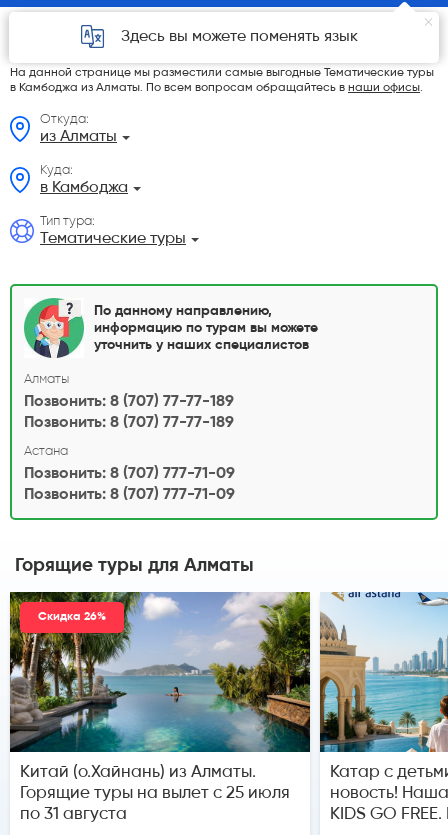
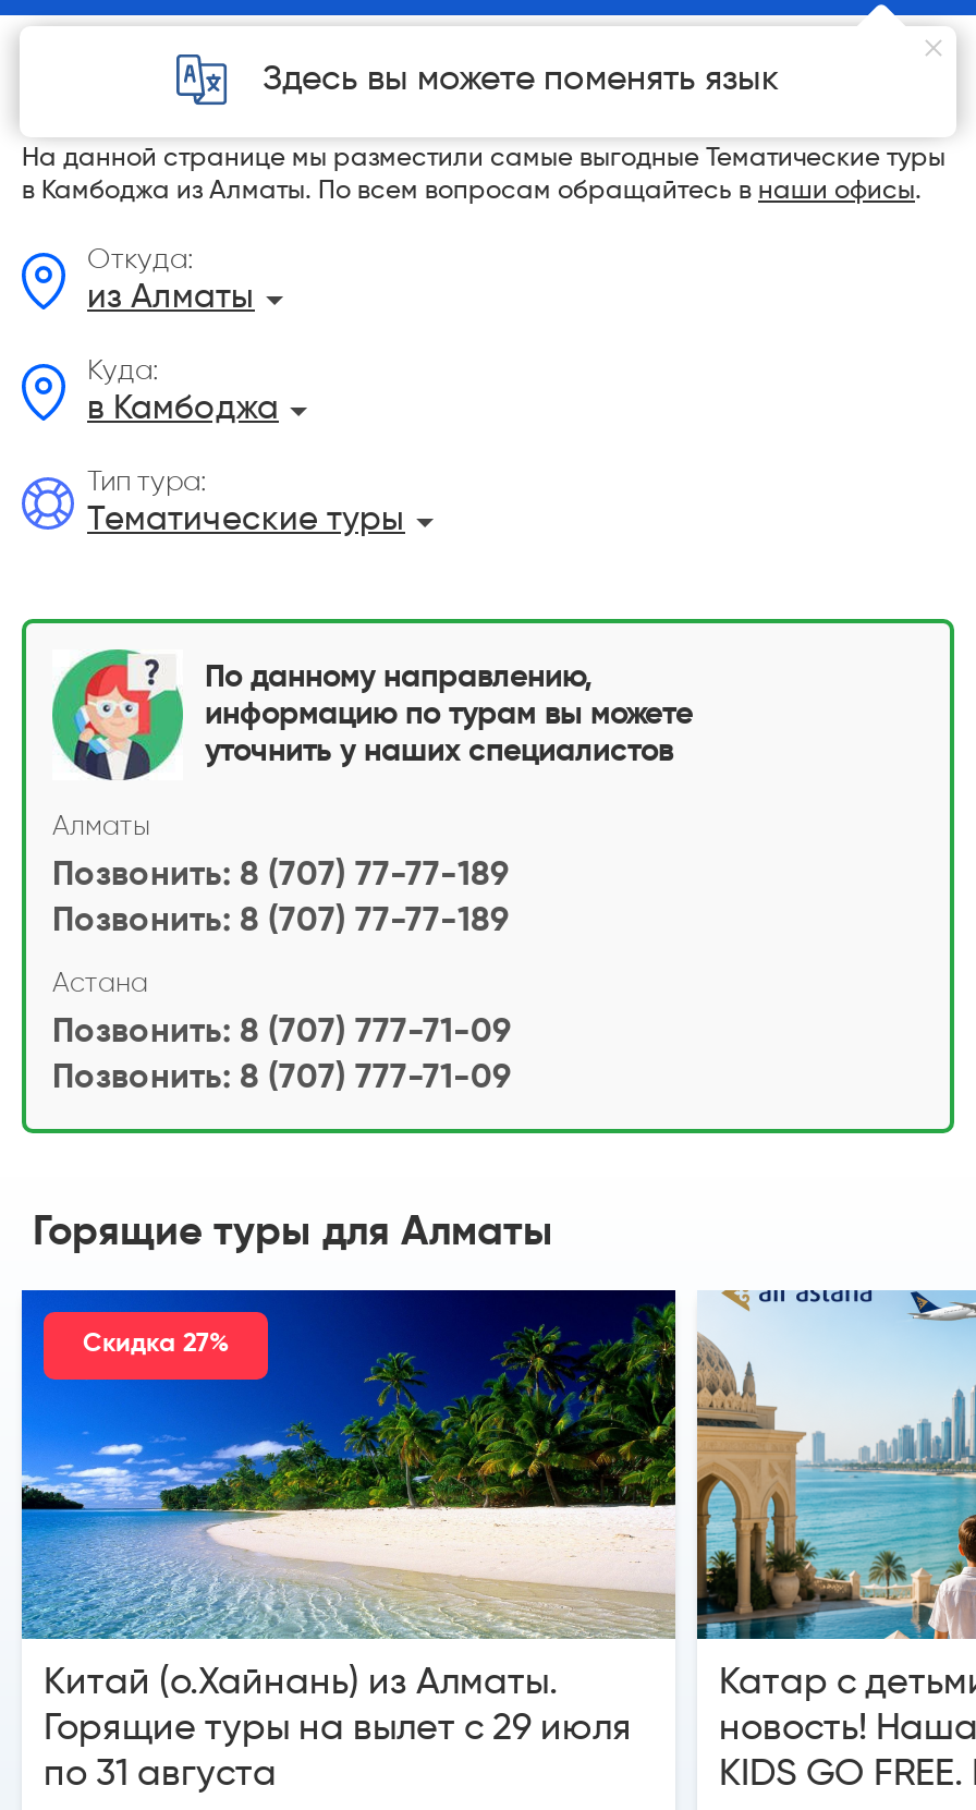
- [image]
- Скидка 26%
+ [image]
+ Скидка 27%

- Горящие туры на вылет с 25 июля
+ Горящие туры на вылет с 29 июля
